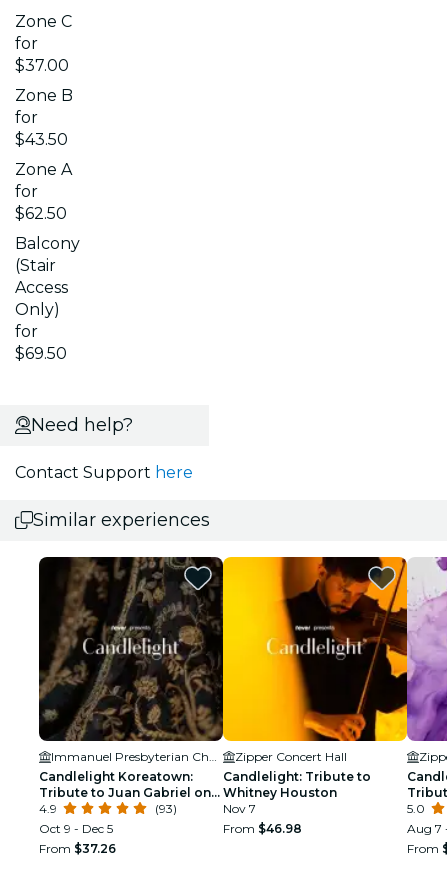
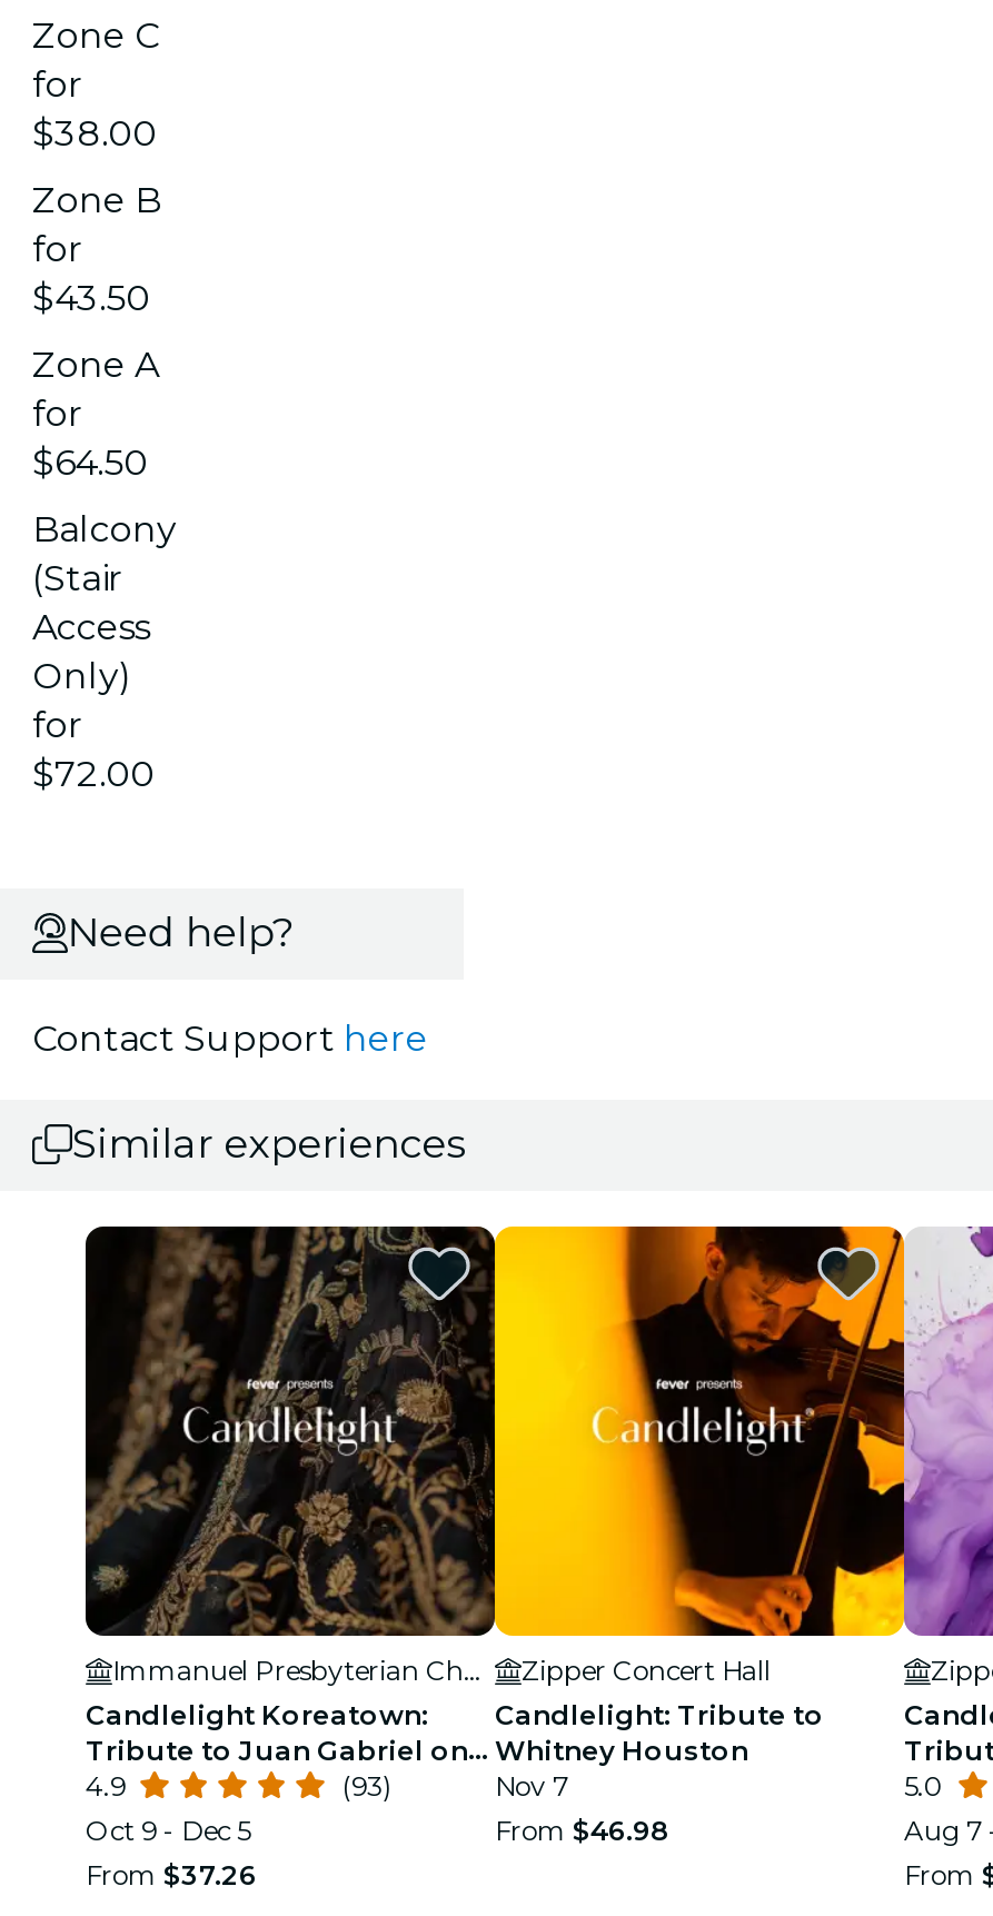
- $37.00
+ $38.00

- $62.50
+ $64.50

- $69.50
+ $72.00
